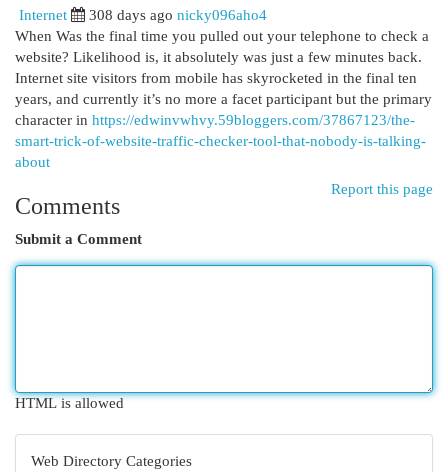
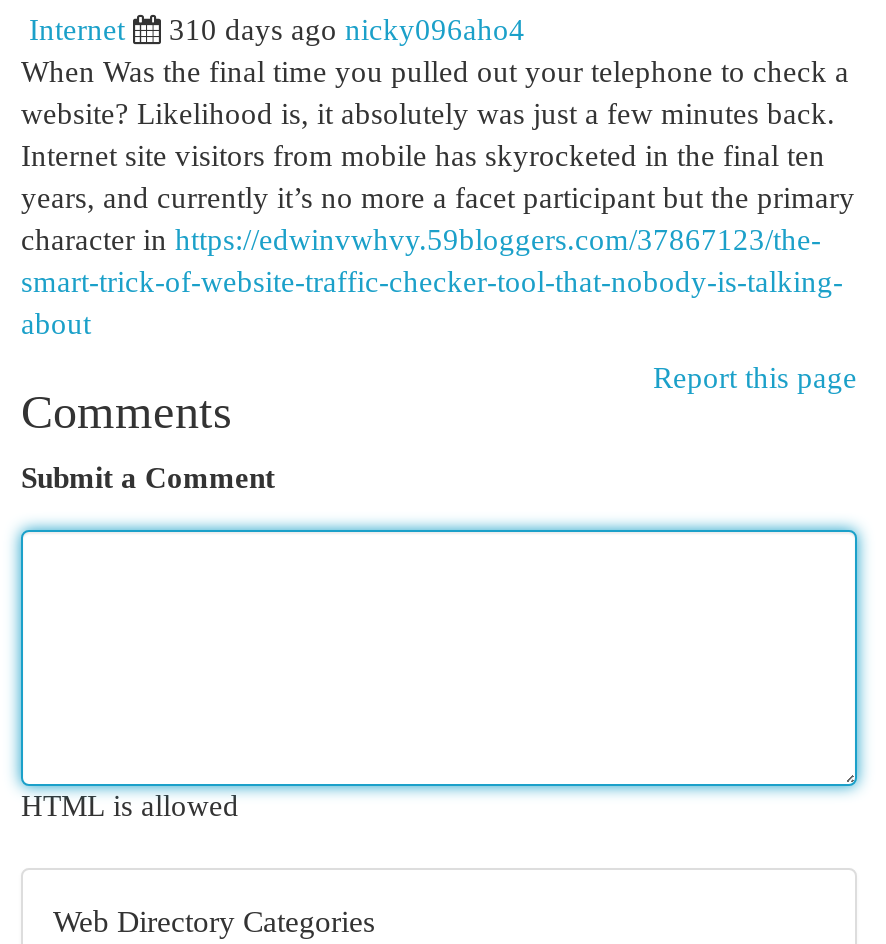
- 308 days ago nicky096aho4
+ 310 days ago nicky096aho4
